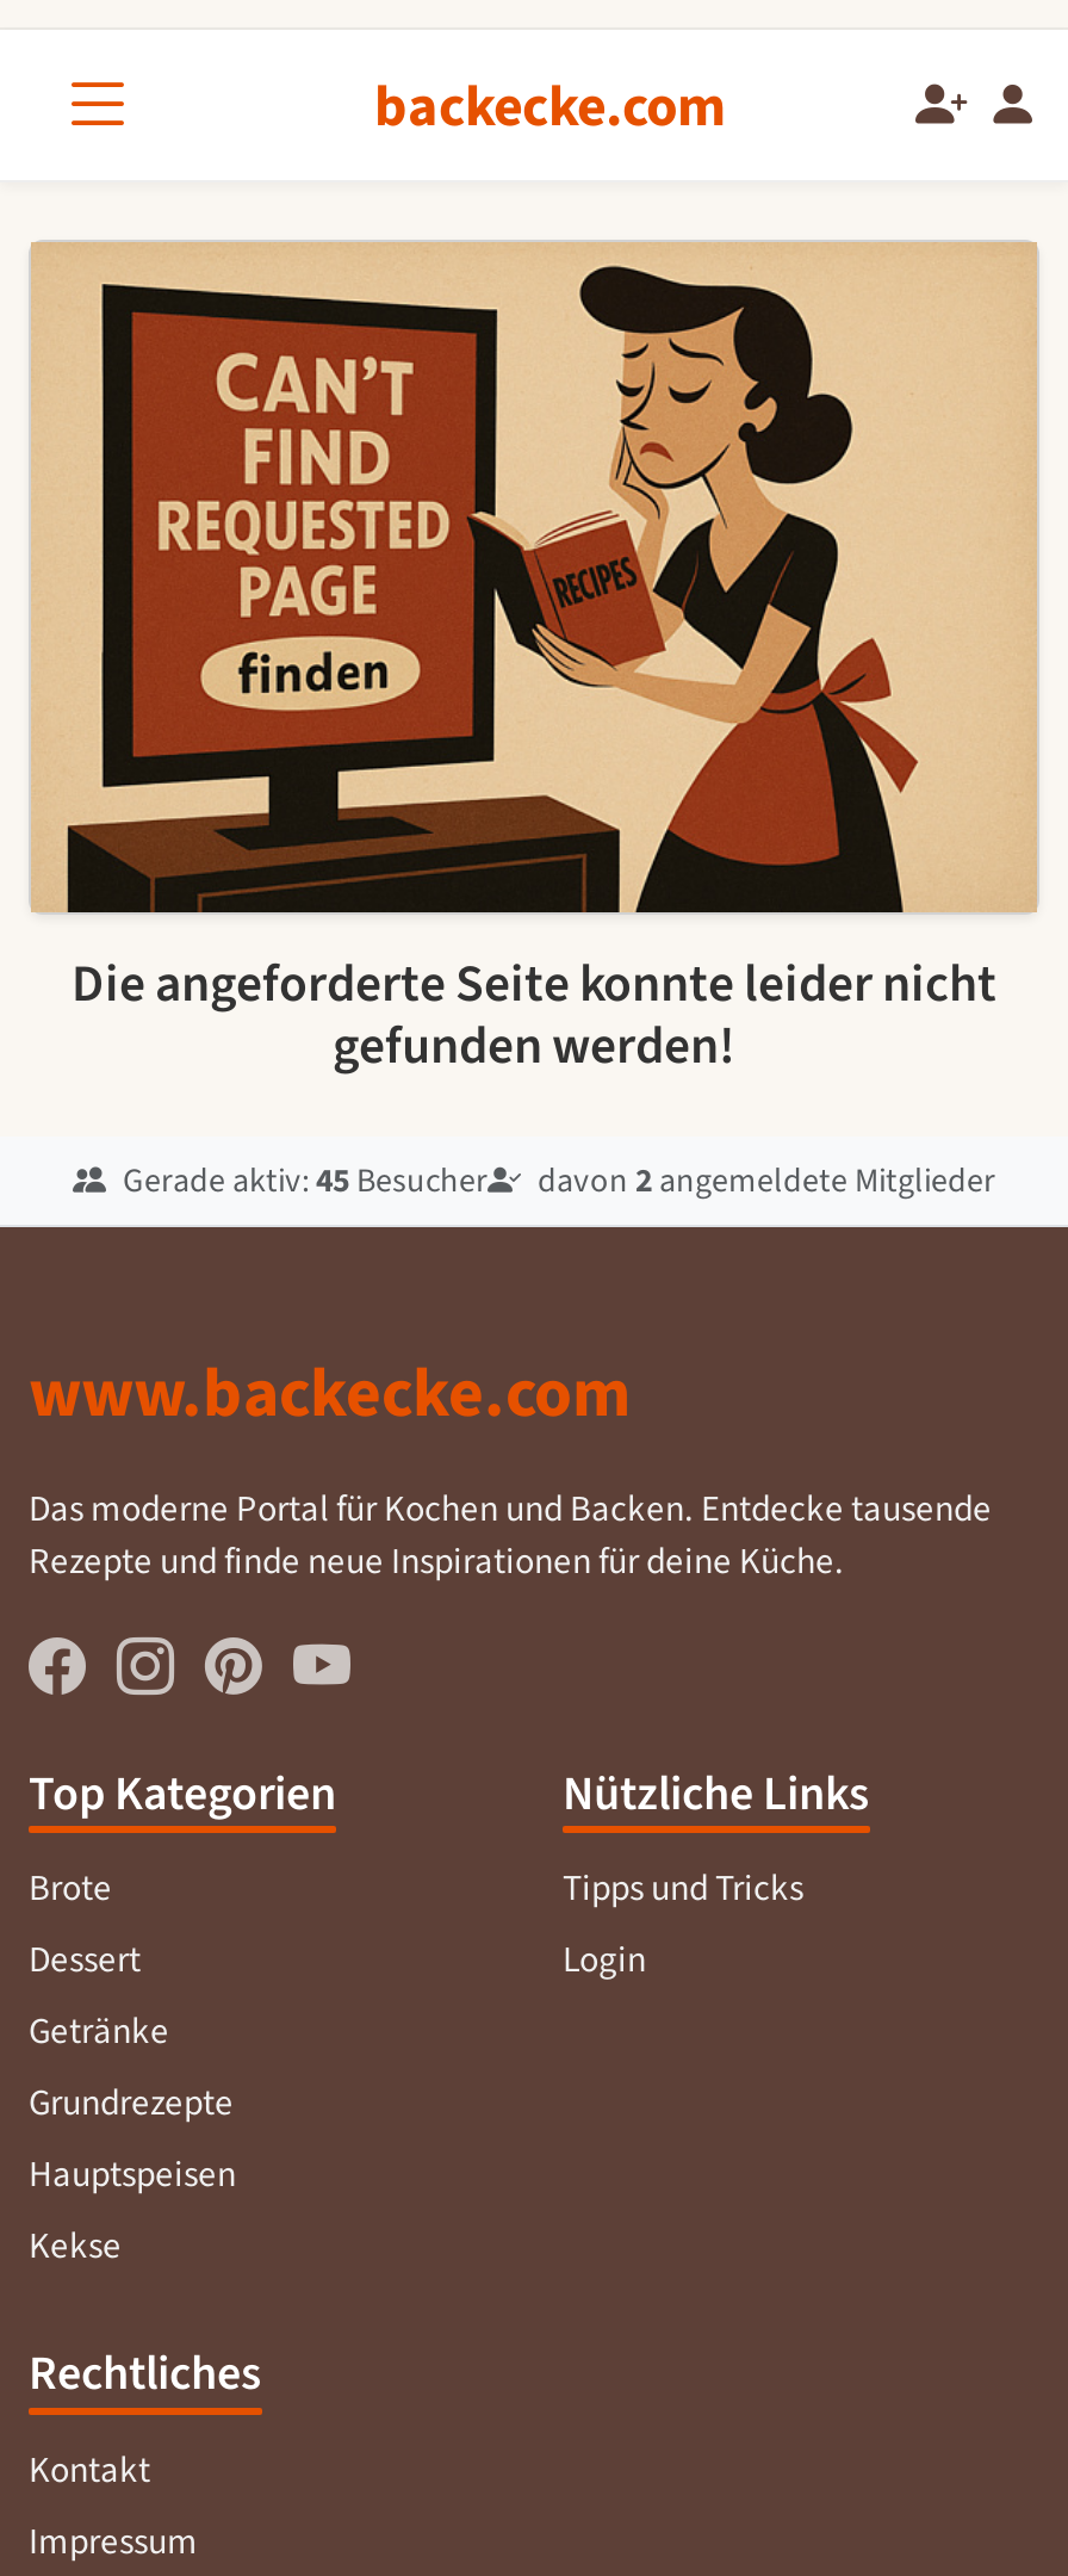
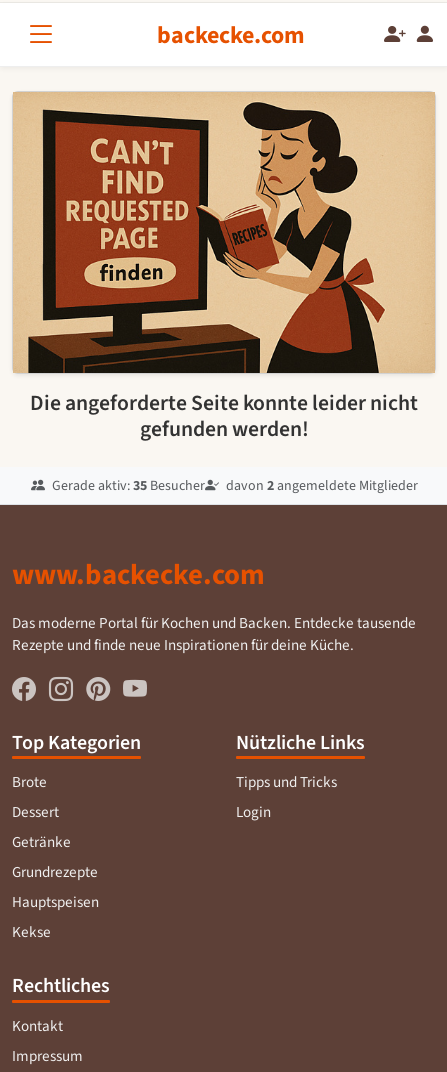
- Gerade aktiv: 45 Besucher
+ Gerade aktiv: 35 Besucher
